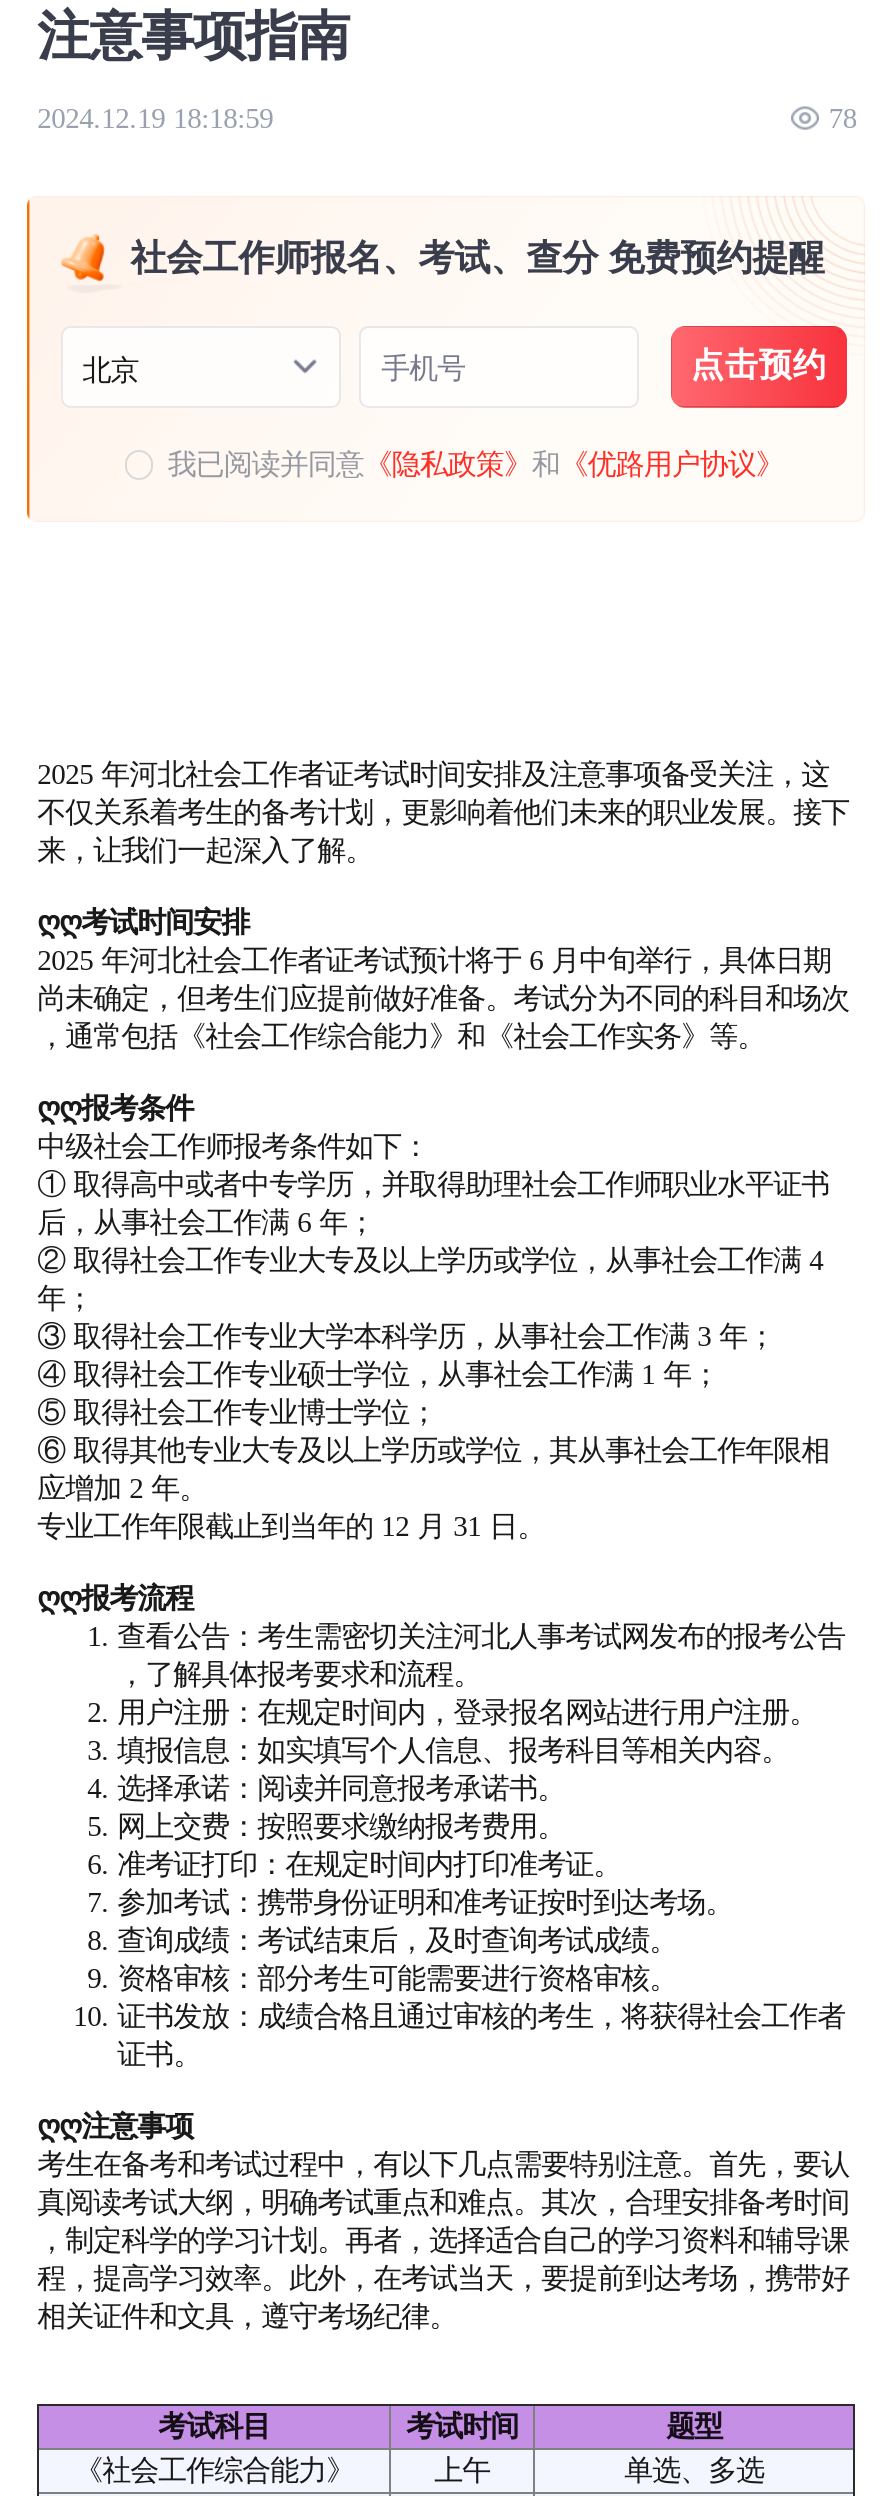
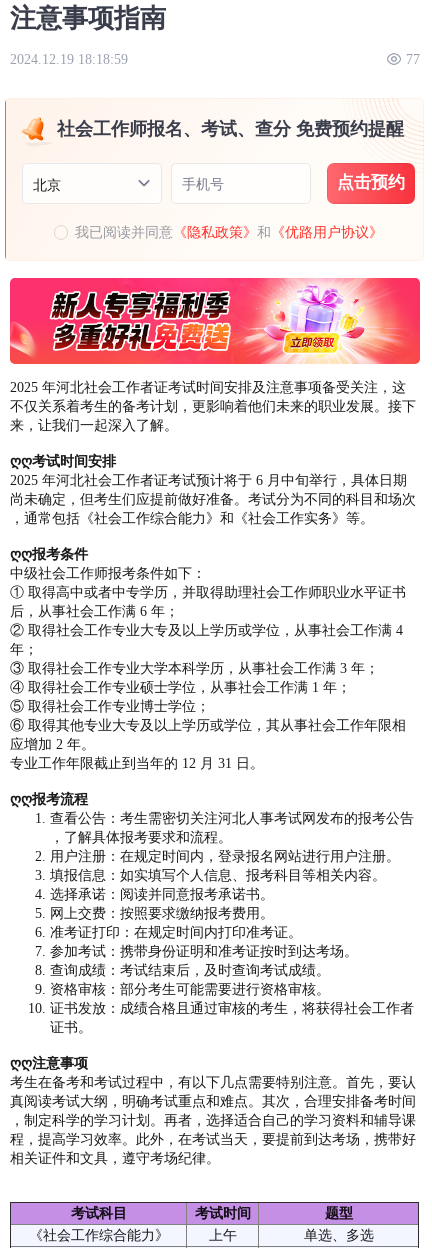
- 78
+ 77

+ [image]
